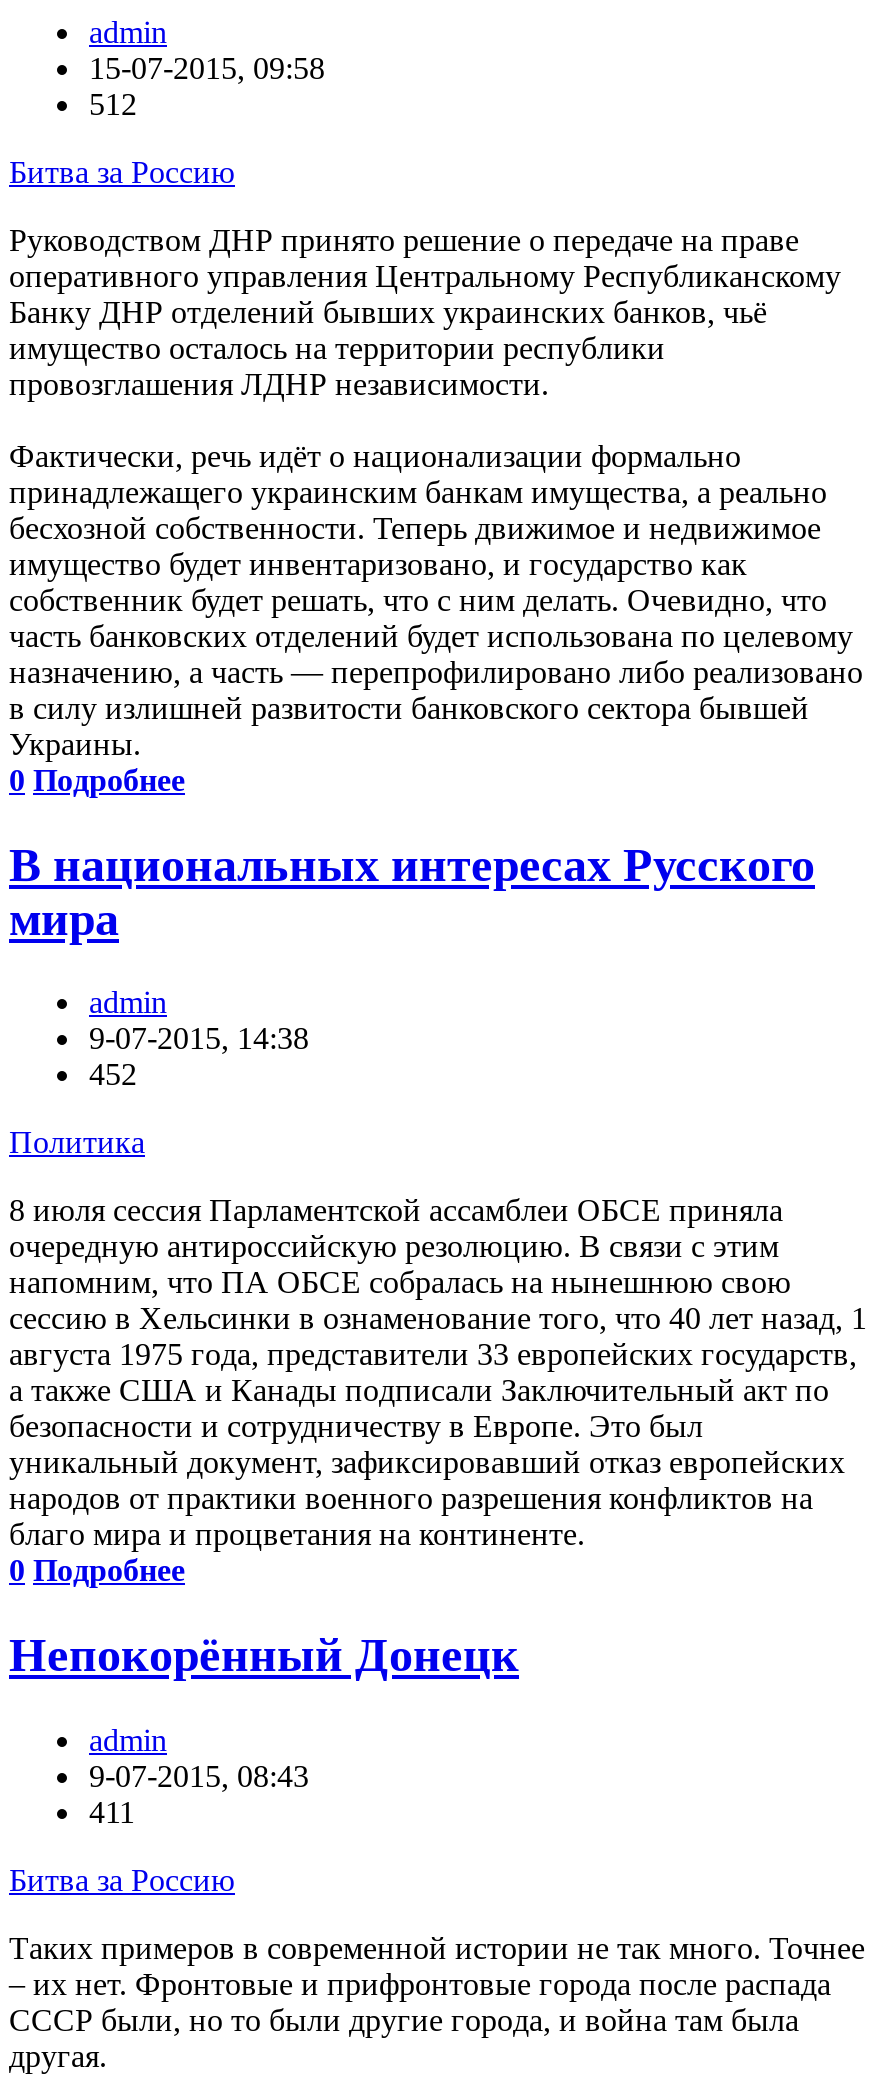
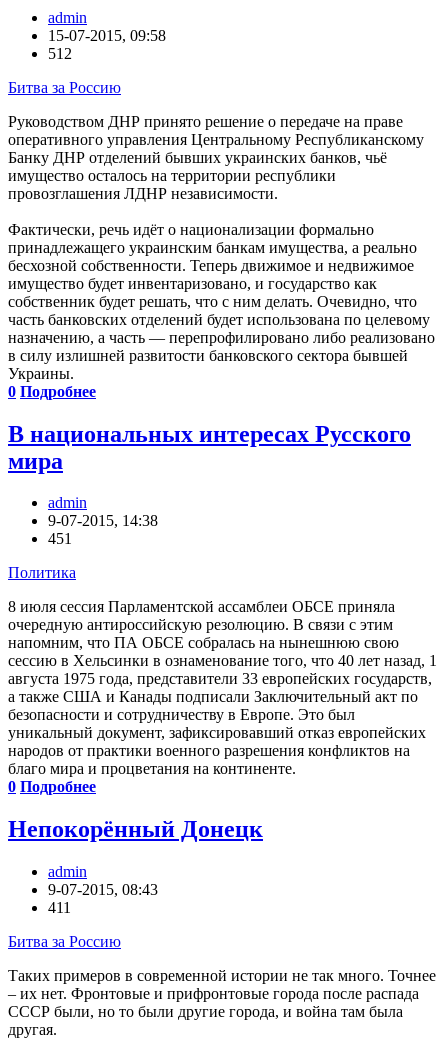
- 452
+ 451
